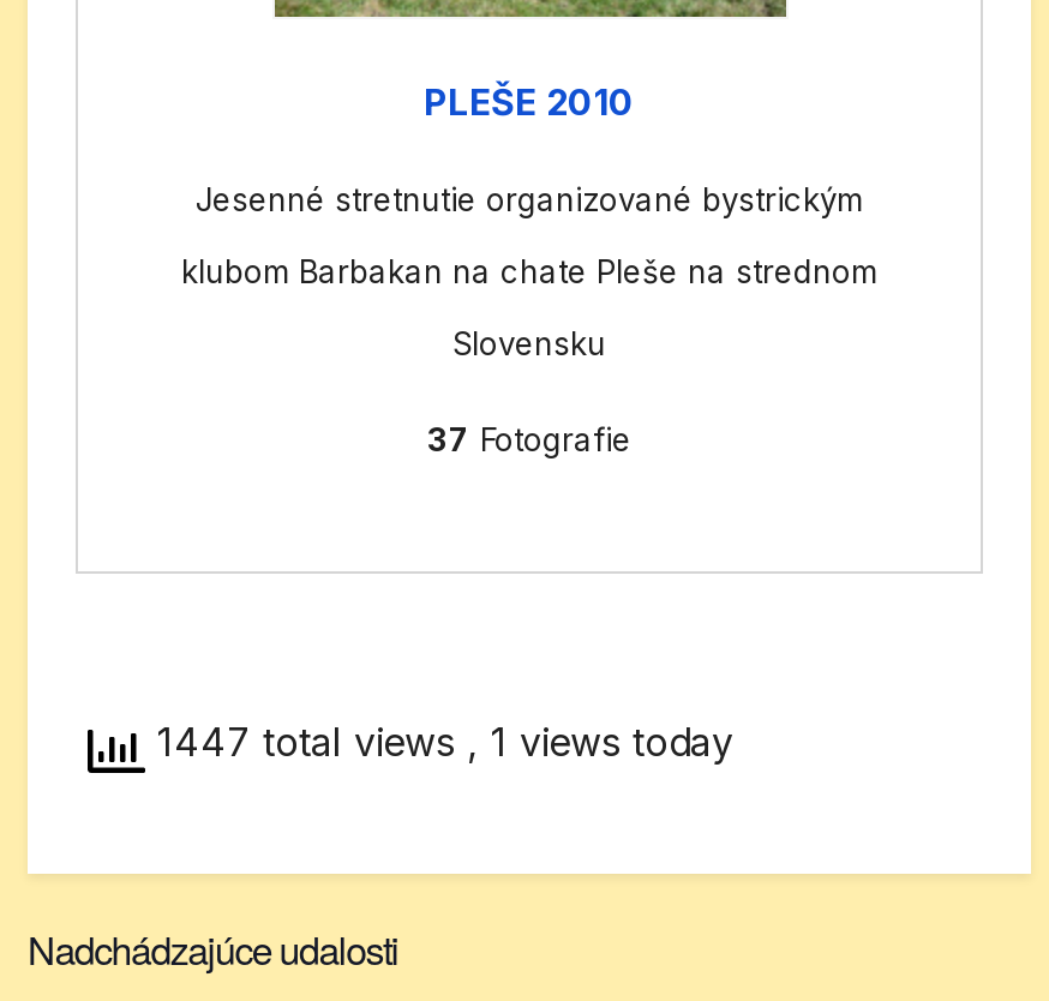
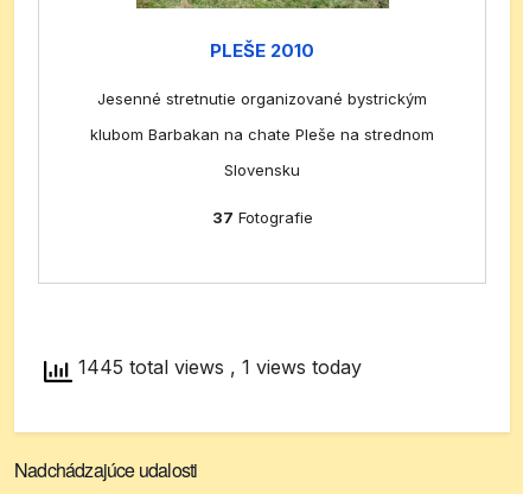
- 1447 total views, 1 views today
+ 1445 total views, 1 views today
